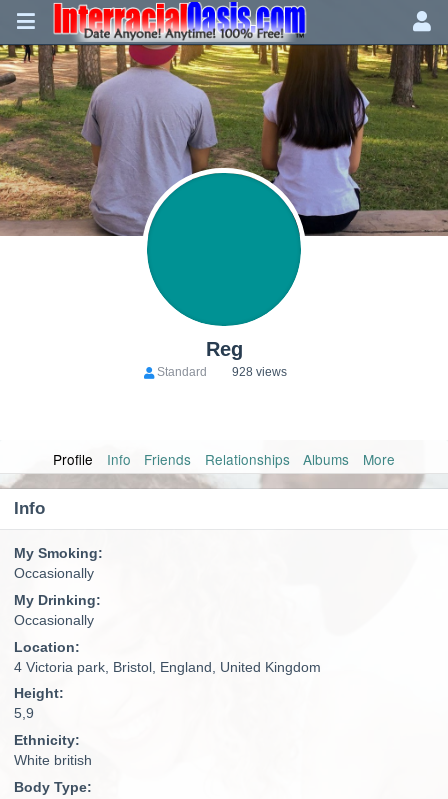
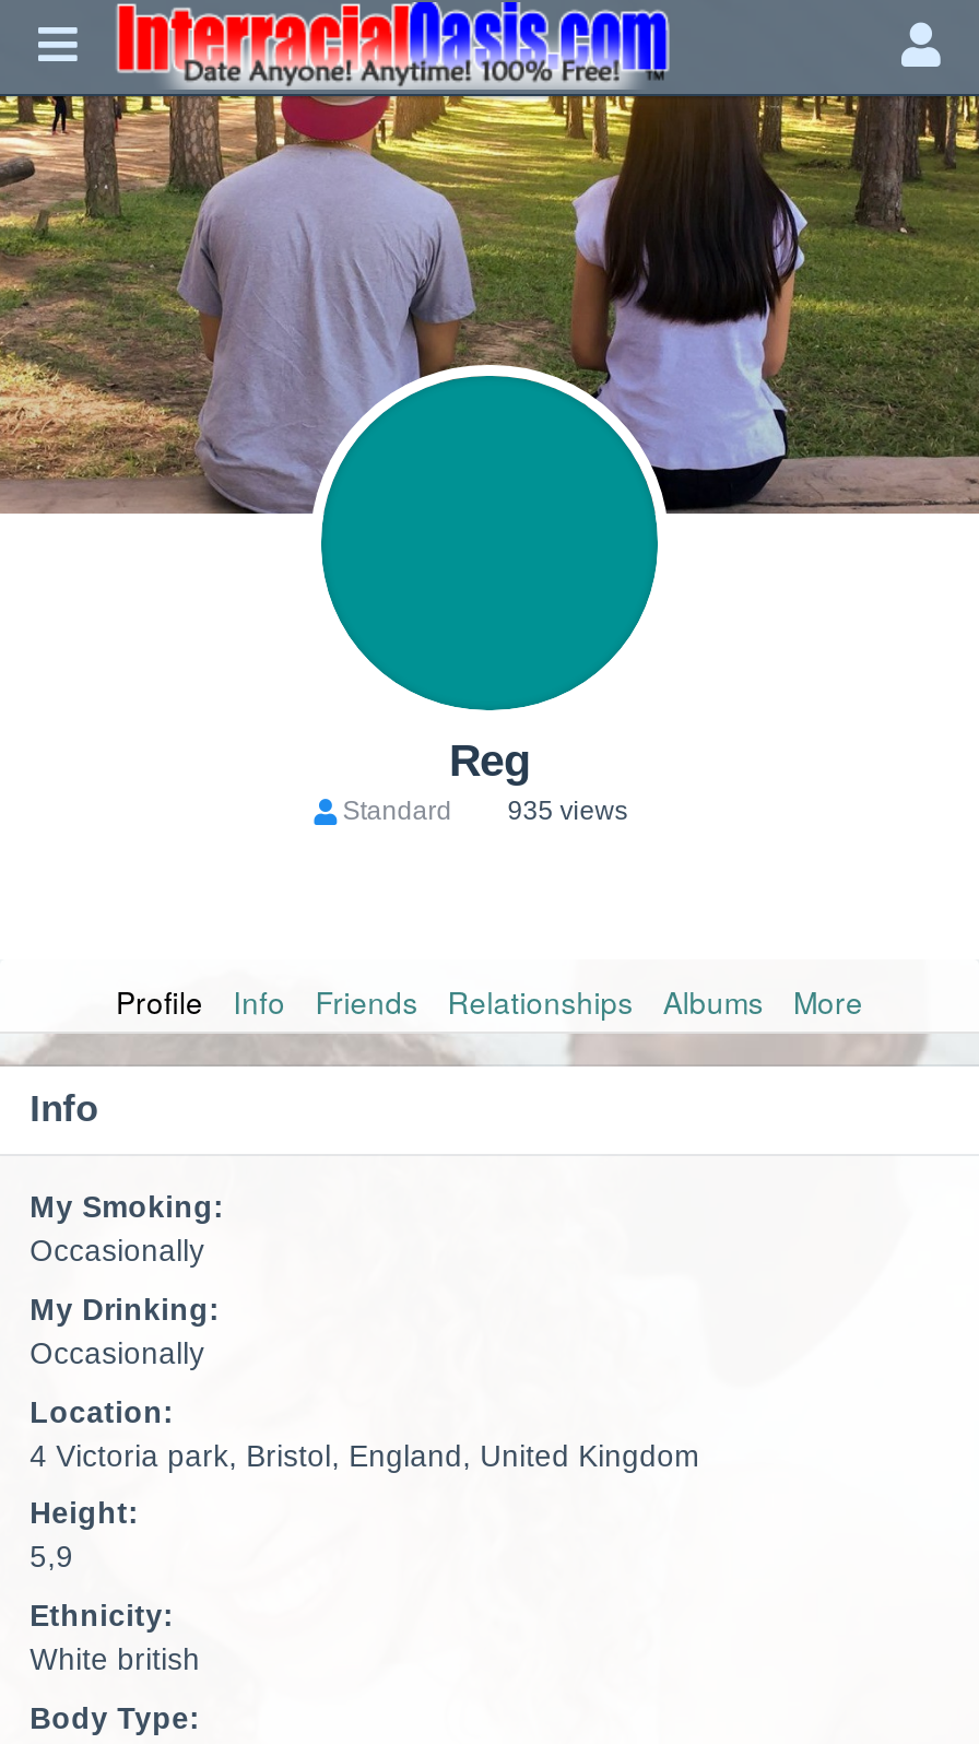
- Standard 928 views
+ Standard 935 views
